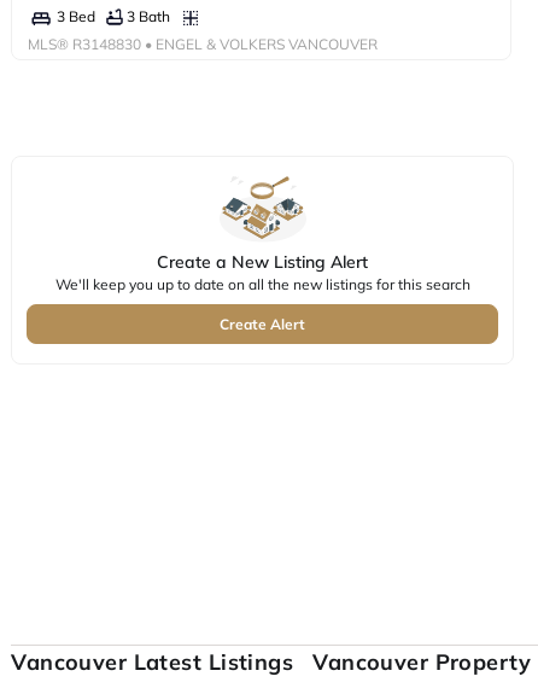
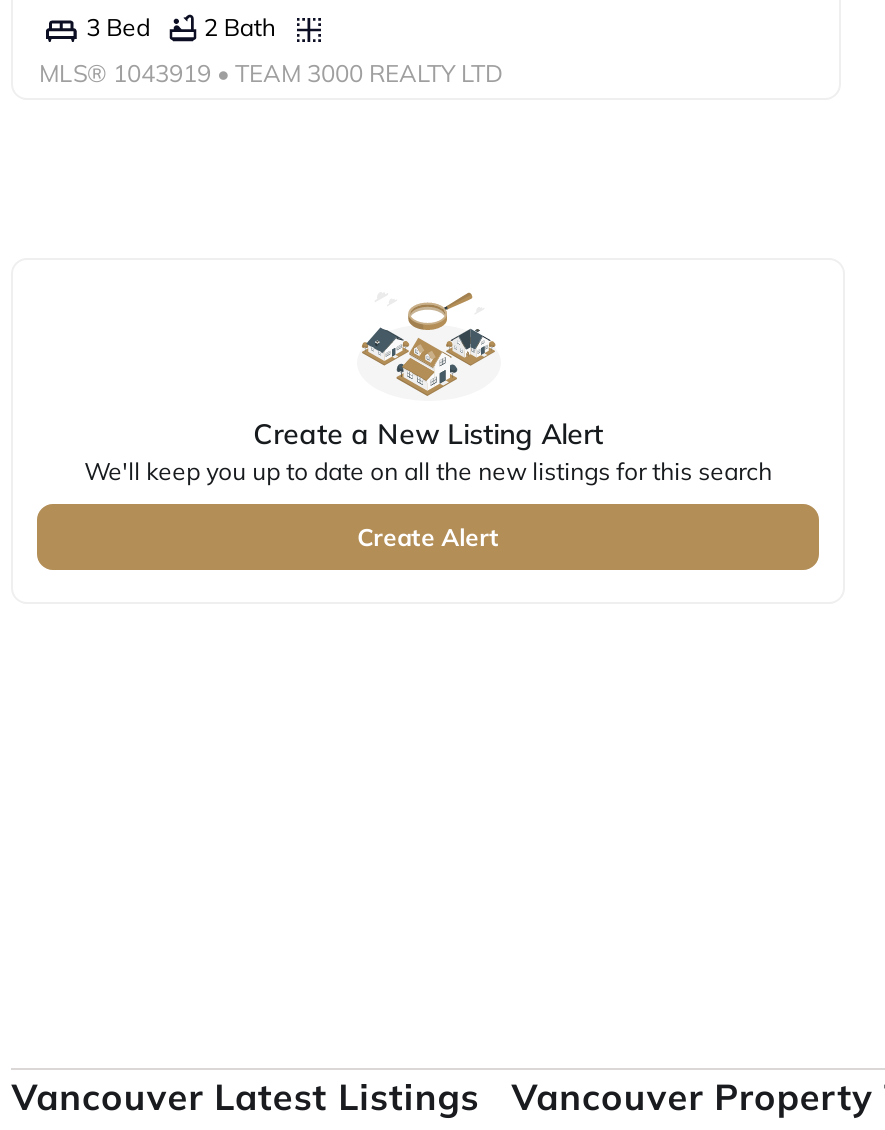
- 3 Bed 3 Bath
+ 3 Bed 2 Bath

- MLS® R3148830 • ENGEL & VOLKERS VANCOUVER
+ MLS® 1043919 • TEAM 3000 REALTY LTD
